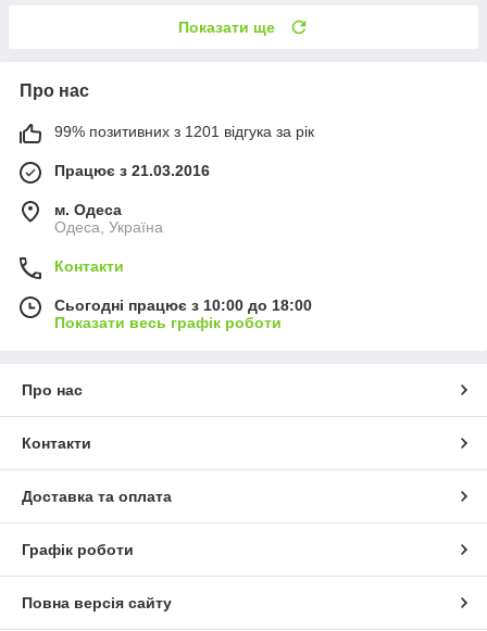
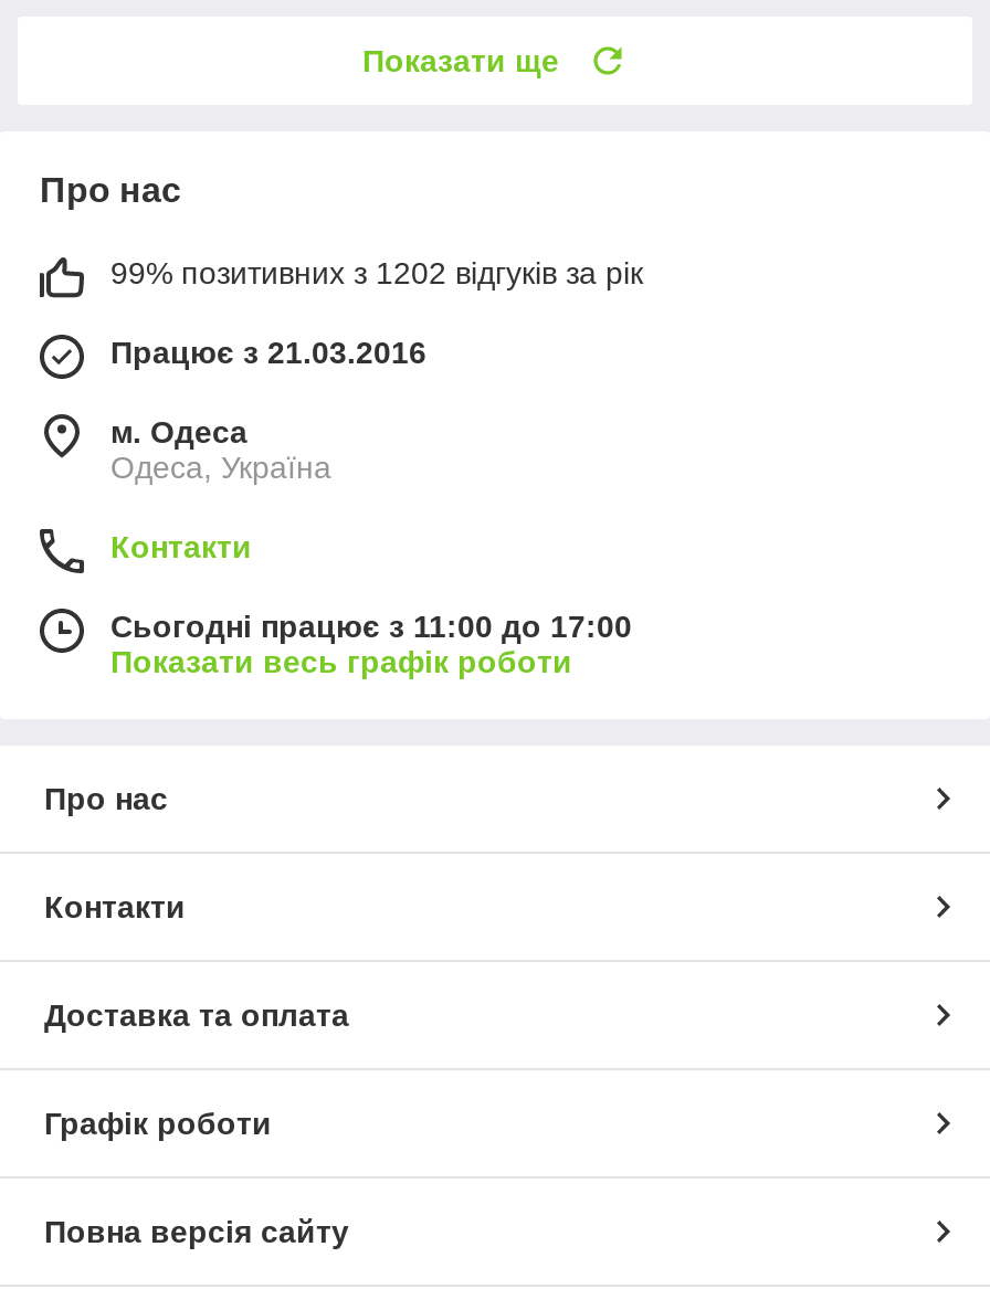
- 99% позитивних з 1201 відгука за рік
+ 99% позитивних з 1202 відгуків за рік

- Сьогодні працює з 10:00 до 18:00
+ Сьогодні працює з 11:00 до 17:00
